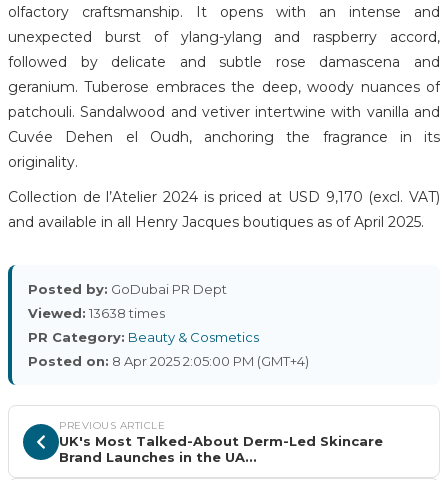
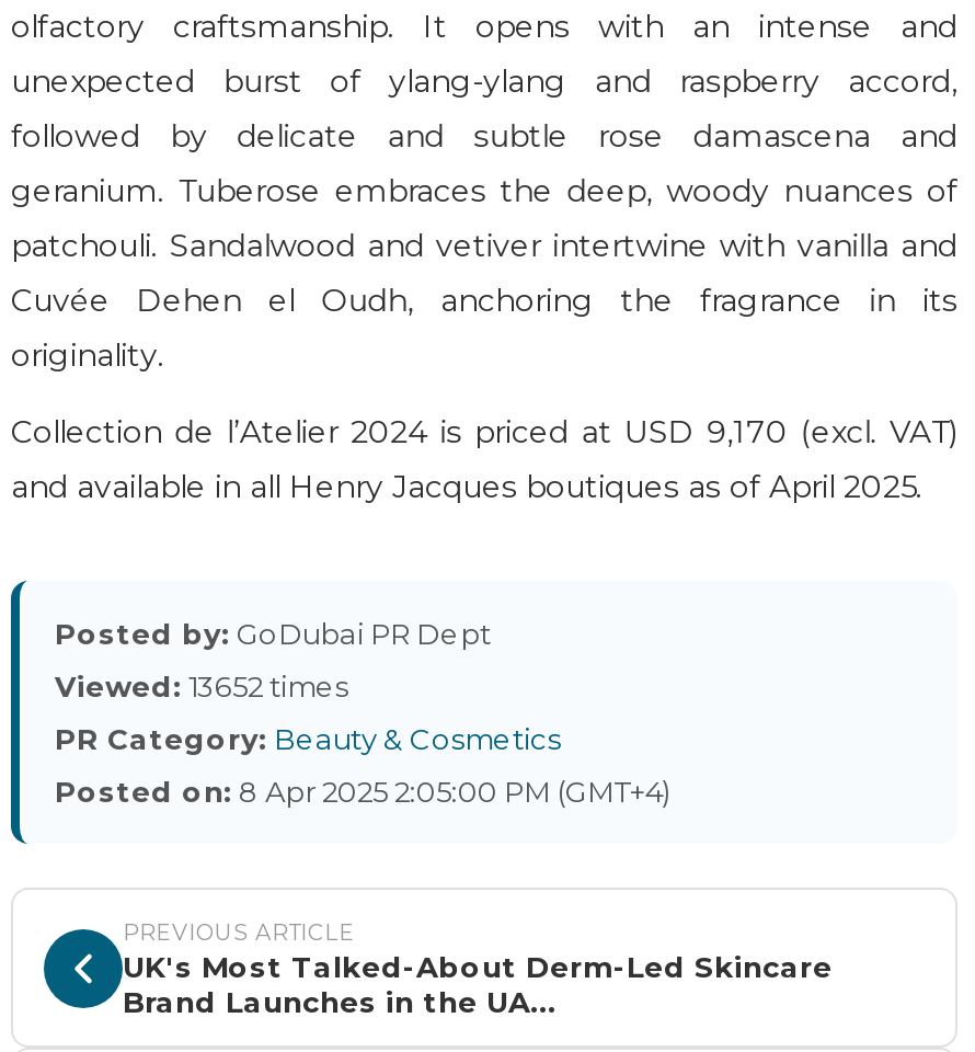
- Viewed: 13638 times
+ Viewed: 13652 times
